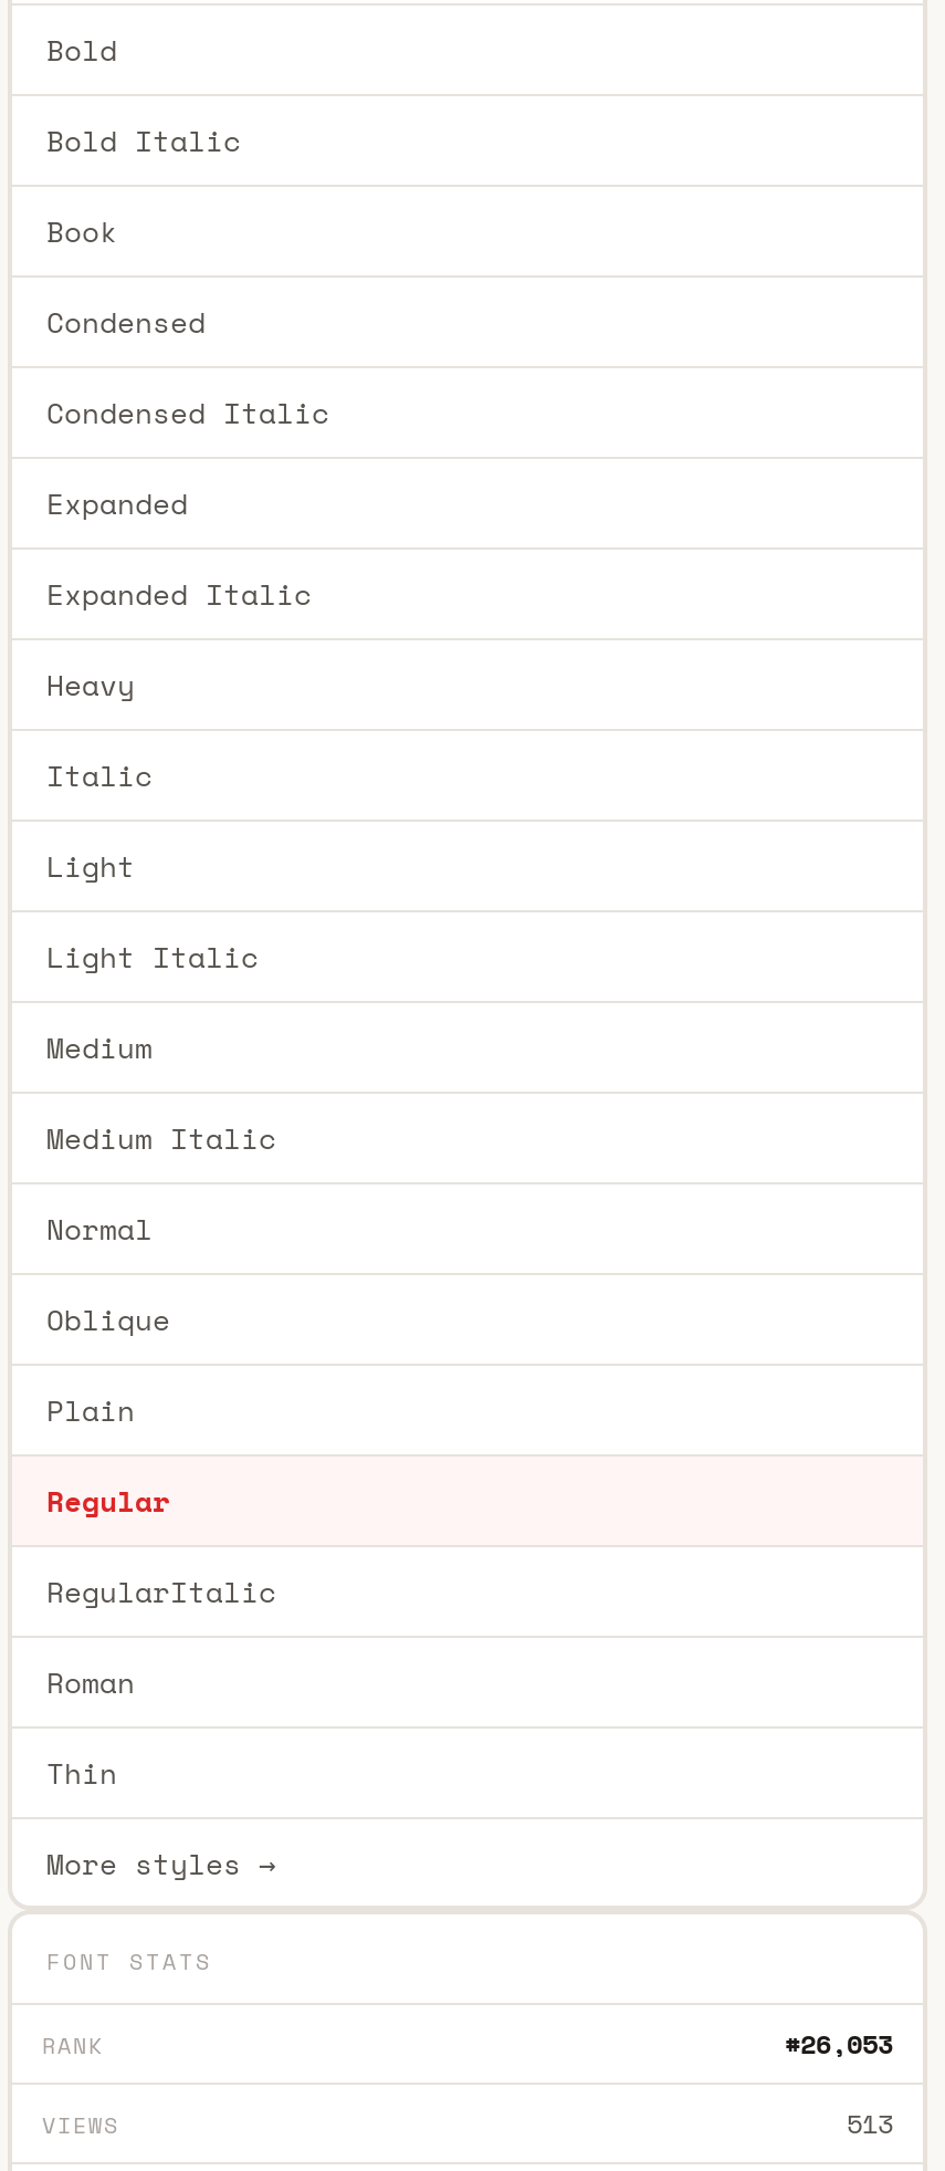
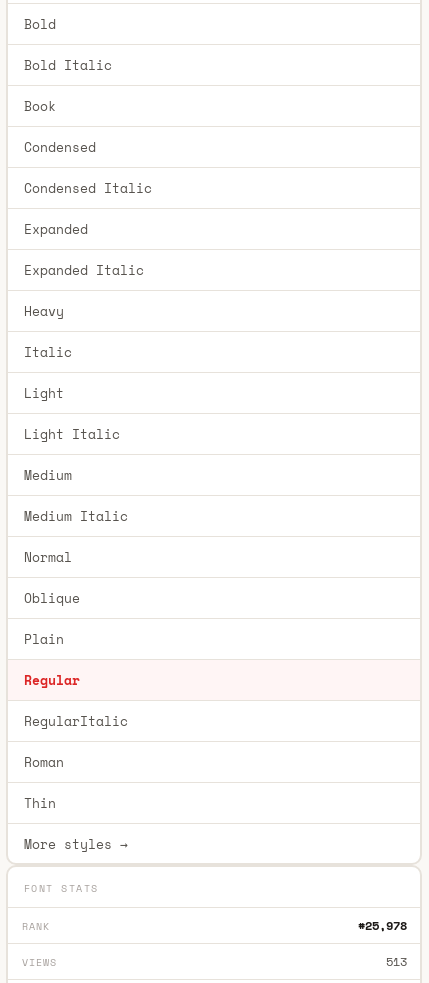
- #26,053
+ #25,978
